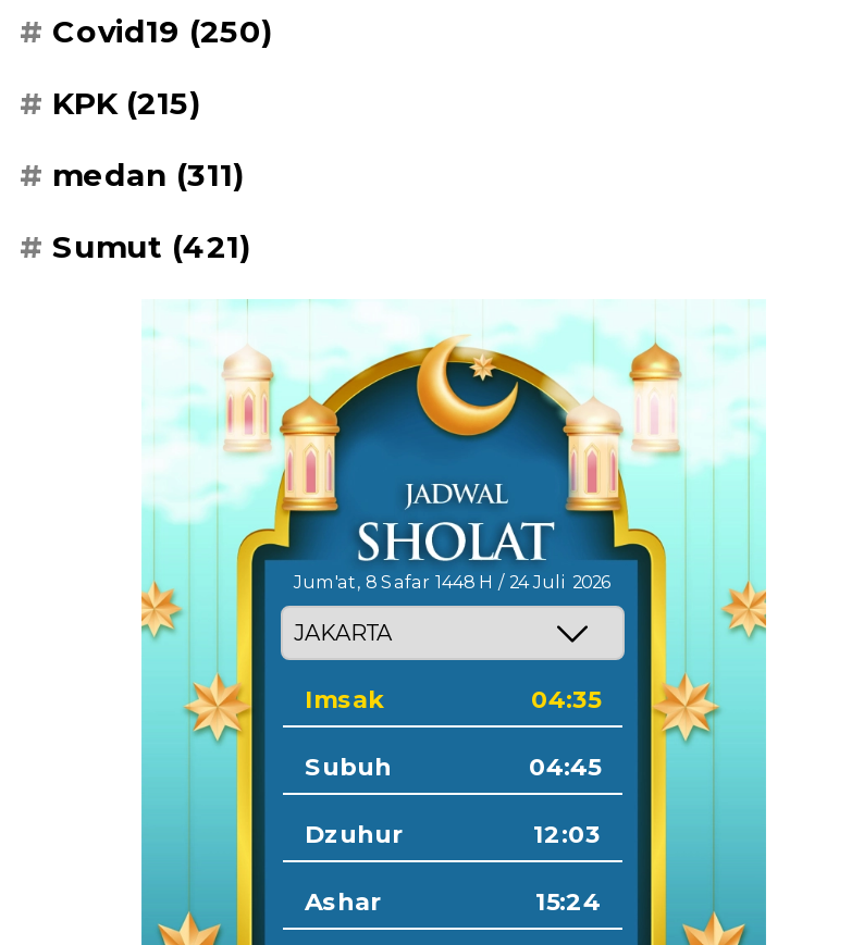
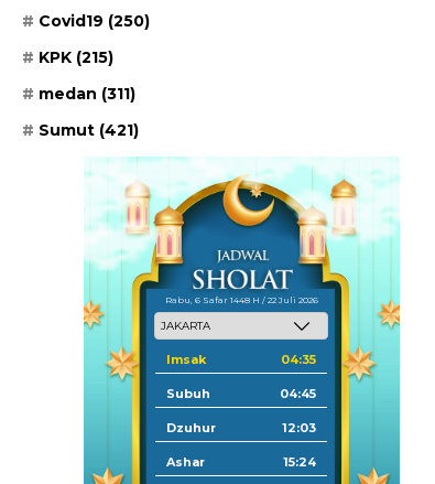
- Jum'at, 8 Safar 1448 H / 24 Juli 2026
+ Rabu, 6 Safar 1448 H / 22 Juli 2026
